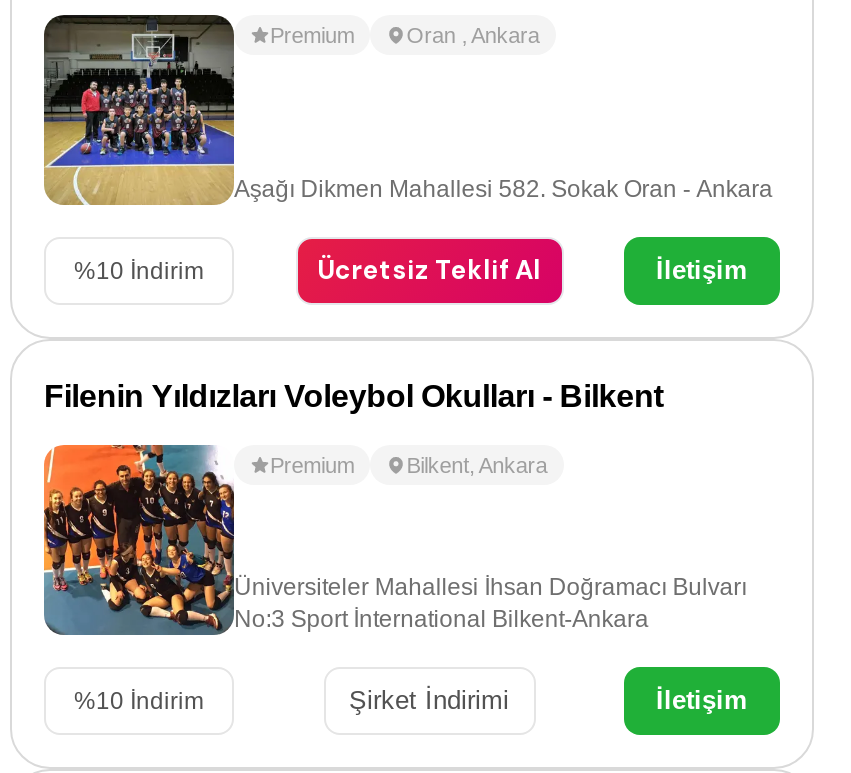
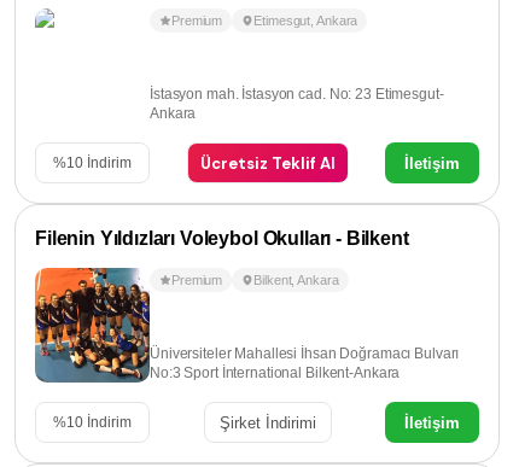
- [image]

- Oran, Ankara
+ Etimesgut, Ankara

- Aşağı Dikmen Mahallesi 582. Sokak Oran - Ankara
+ İstasyon mah. İstasyon cad. No: 23 Etimesgut-
+ Ankara
